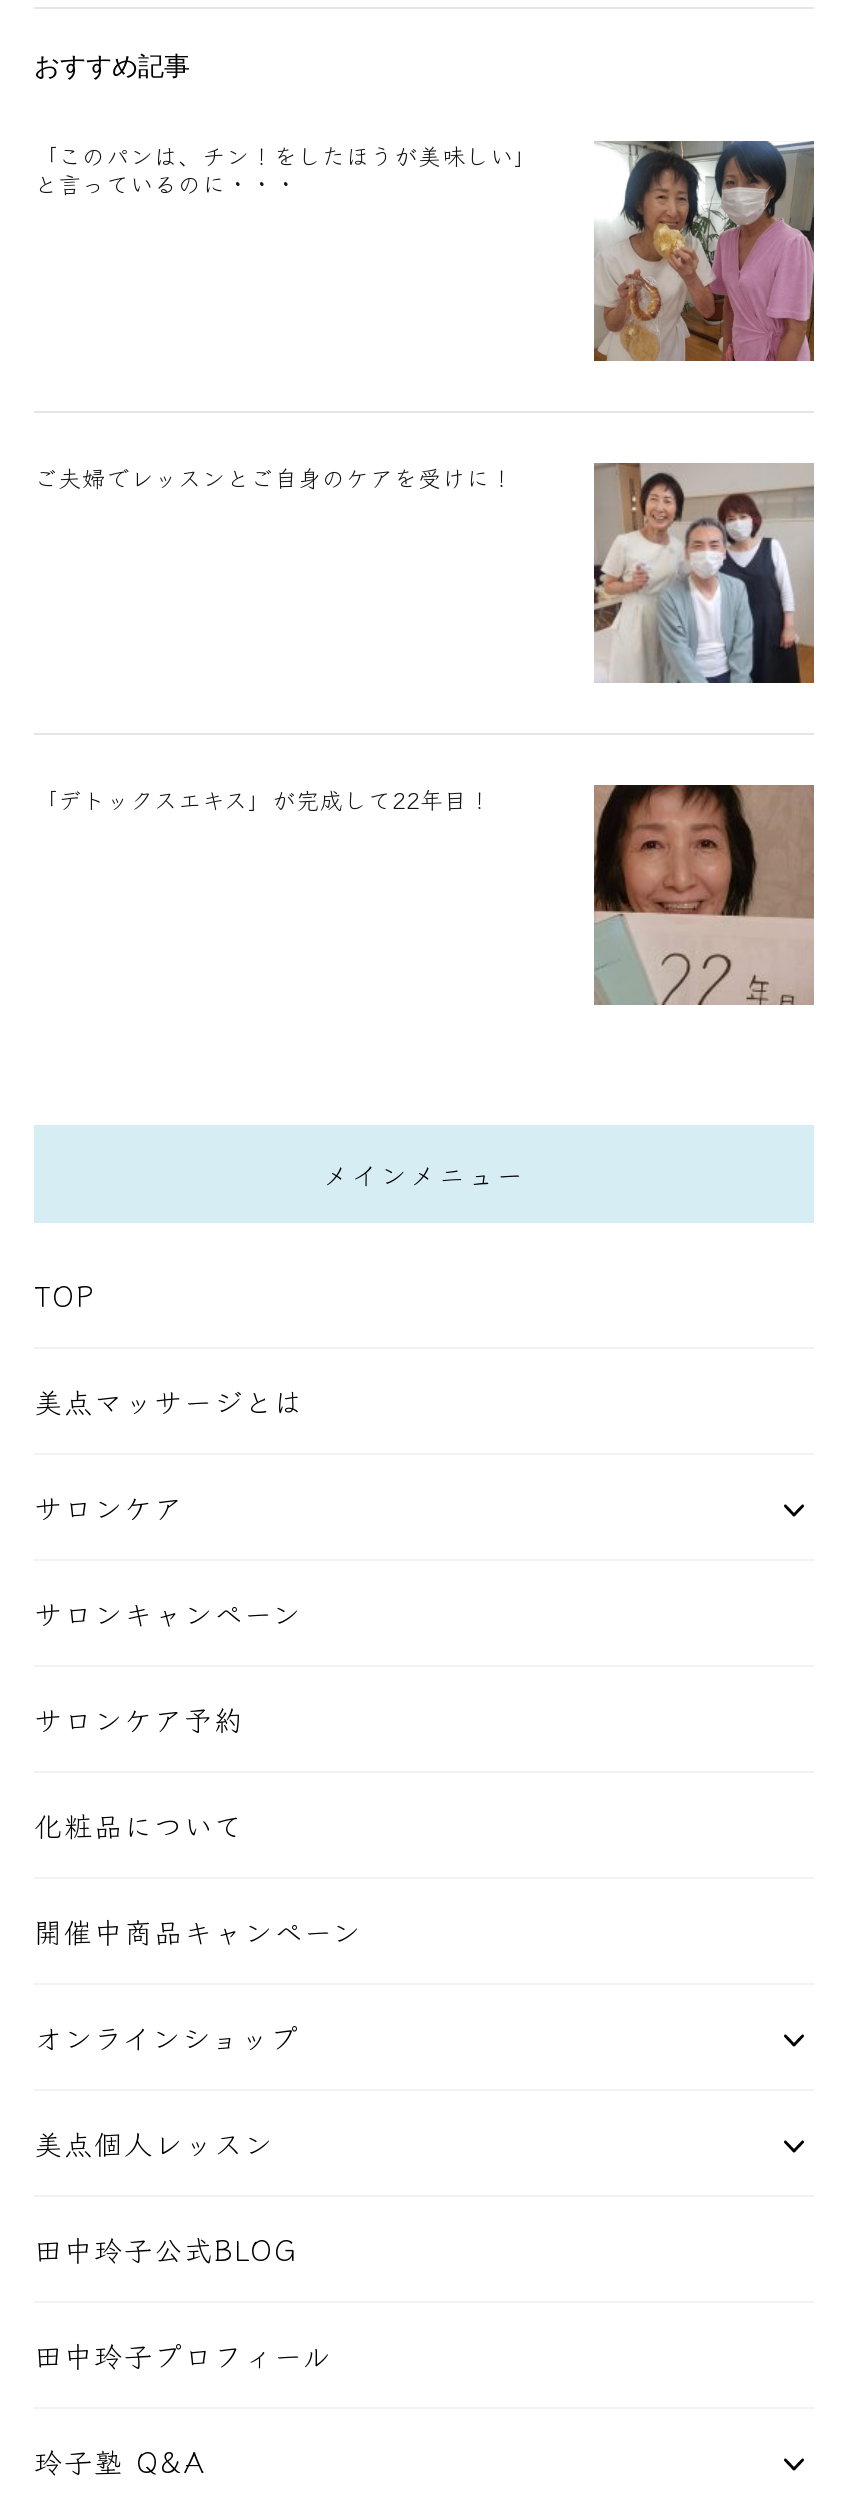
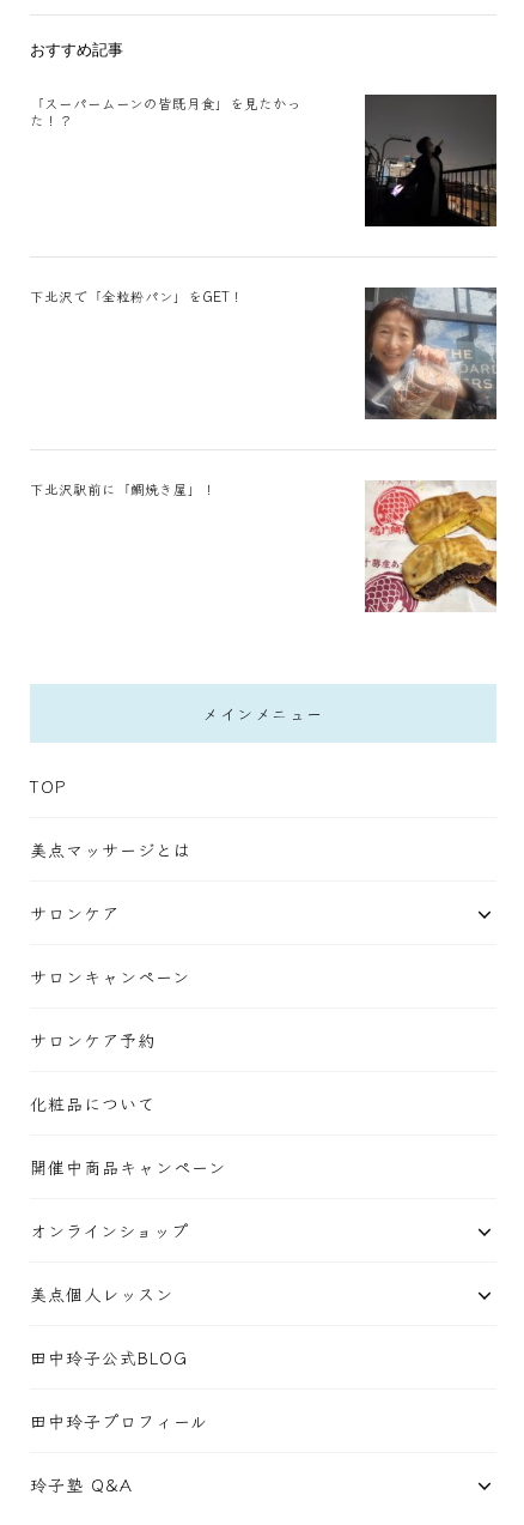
- 「このパンは、チン！をしたほうが美味しい」
- と言っているのに・・・
+ 「スーパームーンの皆既月食」を見たかっ
+ た！？

- [image]
+ [image]

- ご夫婦でレッスンとご自身のケアを受けに！
+ 下北沢で「全粒粉パン」をGET！

- [image]
+ [image]

- 「デトックスエキス」が完成して22年目！
+ 下北沢駅前に「鯛焼き屋」！

- [image]
+ [image]
